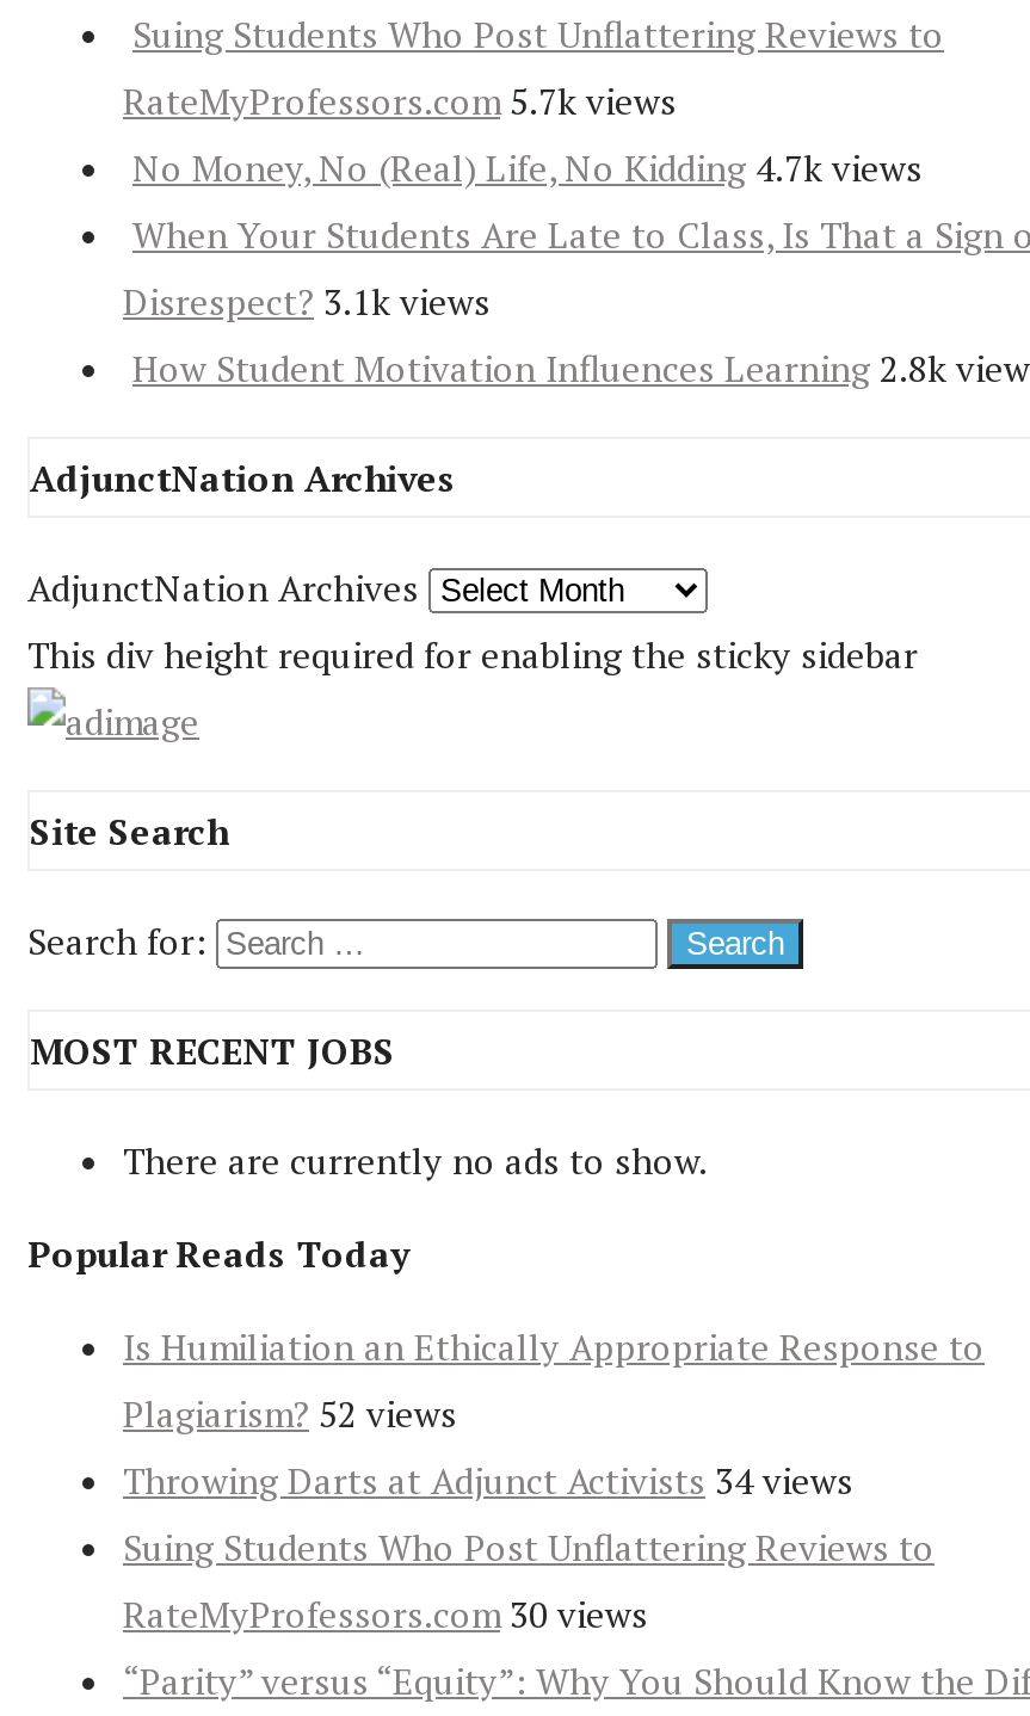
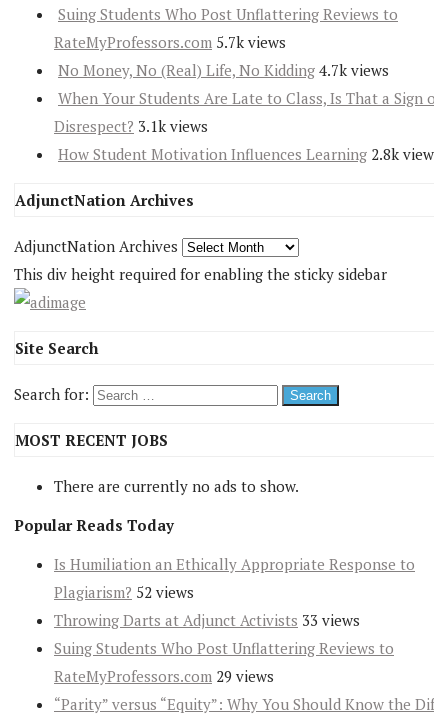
- Throwing Darts at Adjunct Activists 34 views
+ Throwing Darts at Adjunct Activists 33 views

- RateMyProfessors.com 30 views
+ RateMyProfessors.com 29 views
